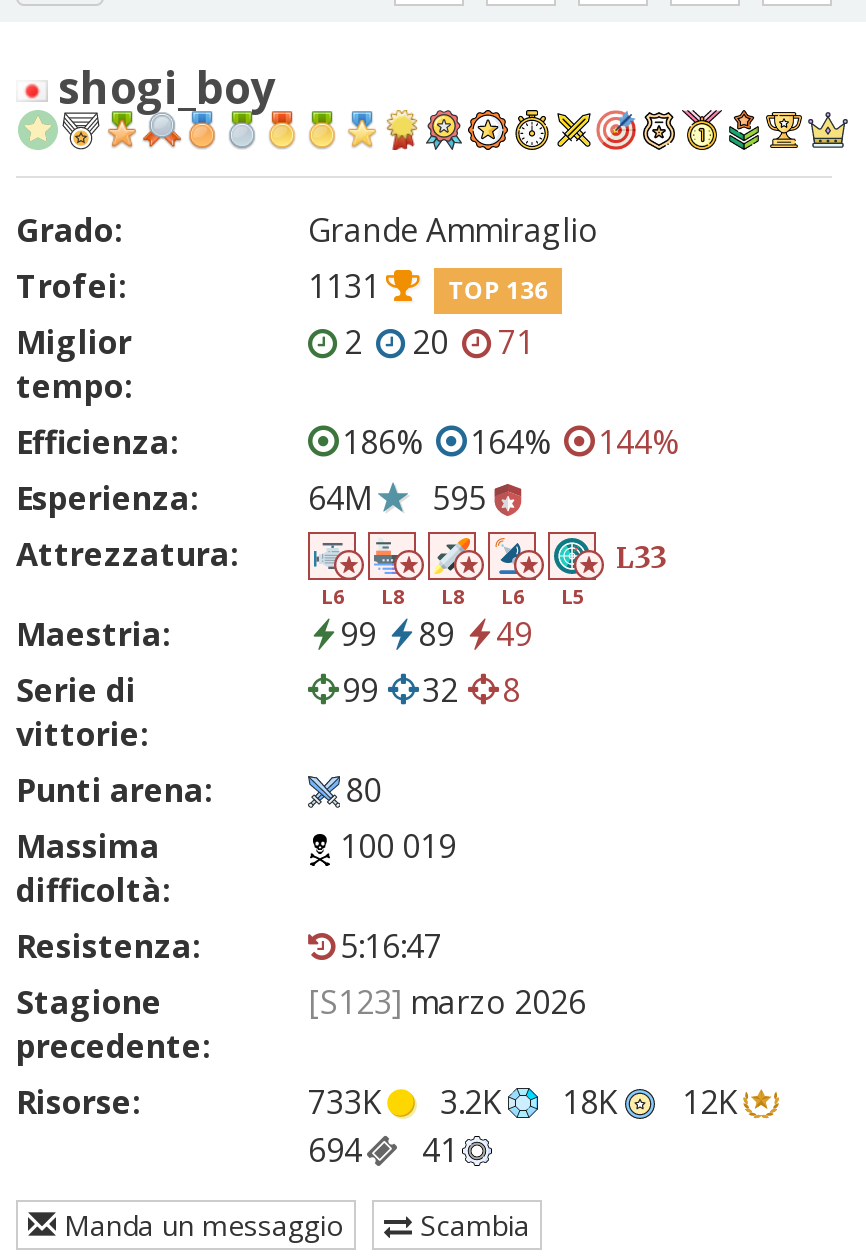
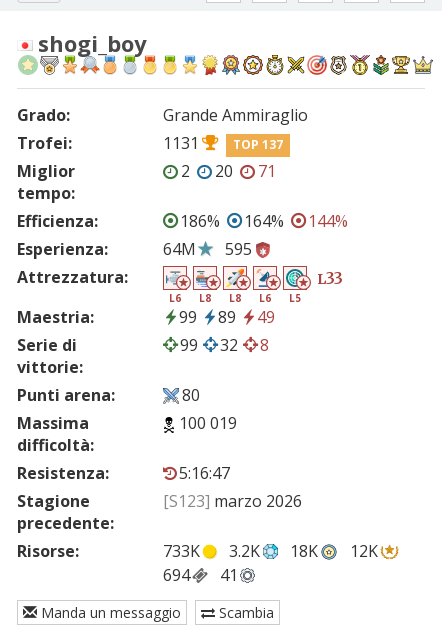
- TOP 136
+ TOP 137
